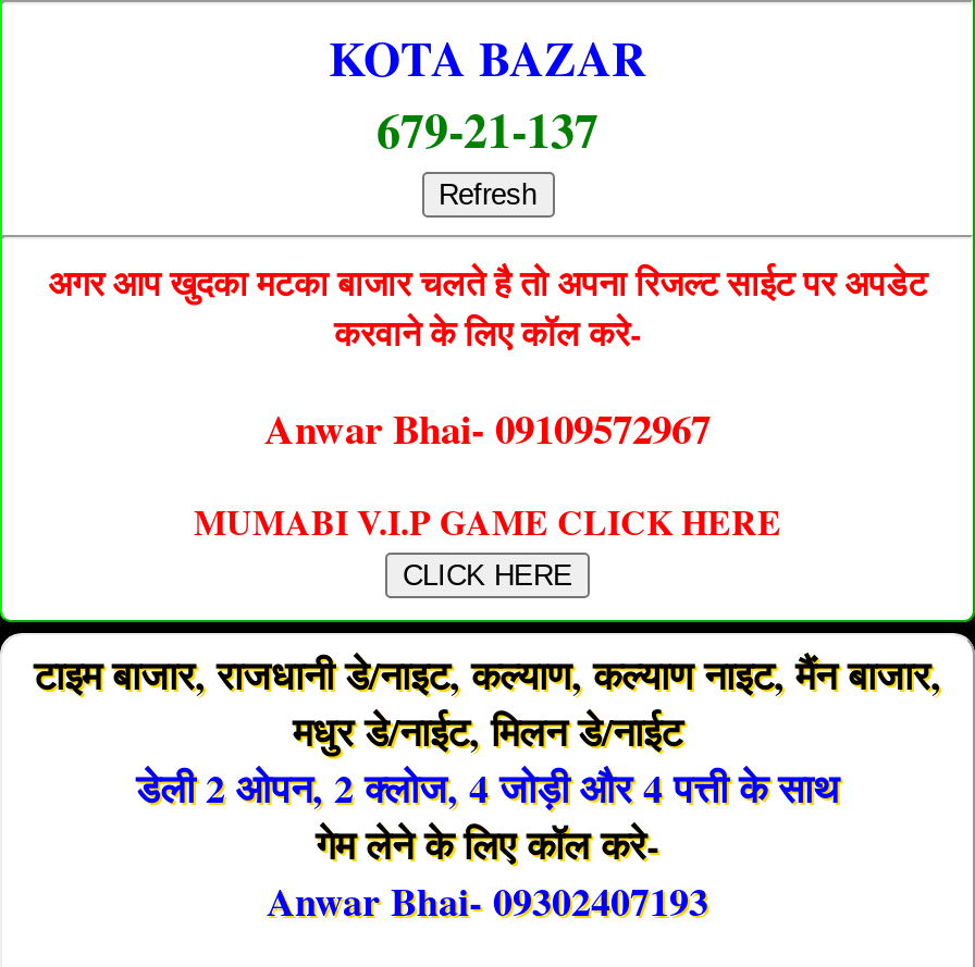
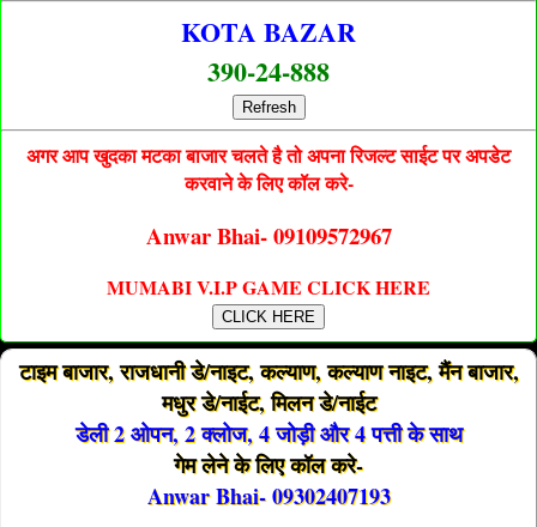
- 679-21-137
+ 390-24-888
